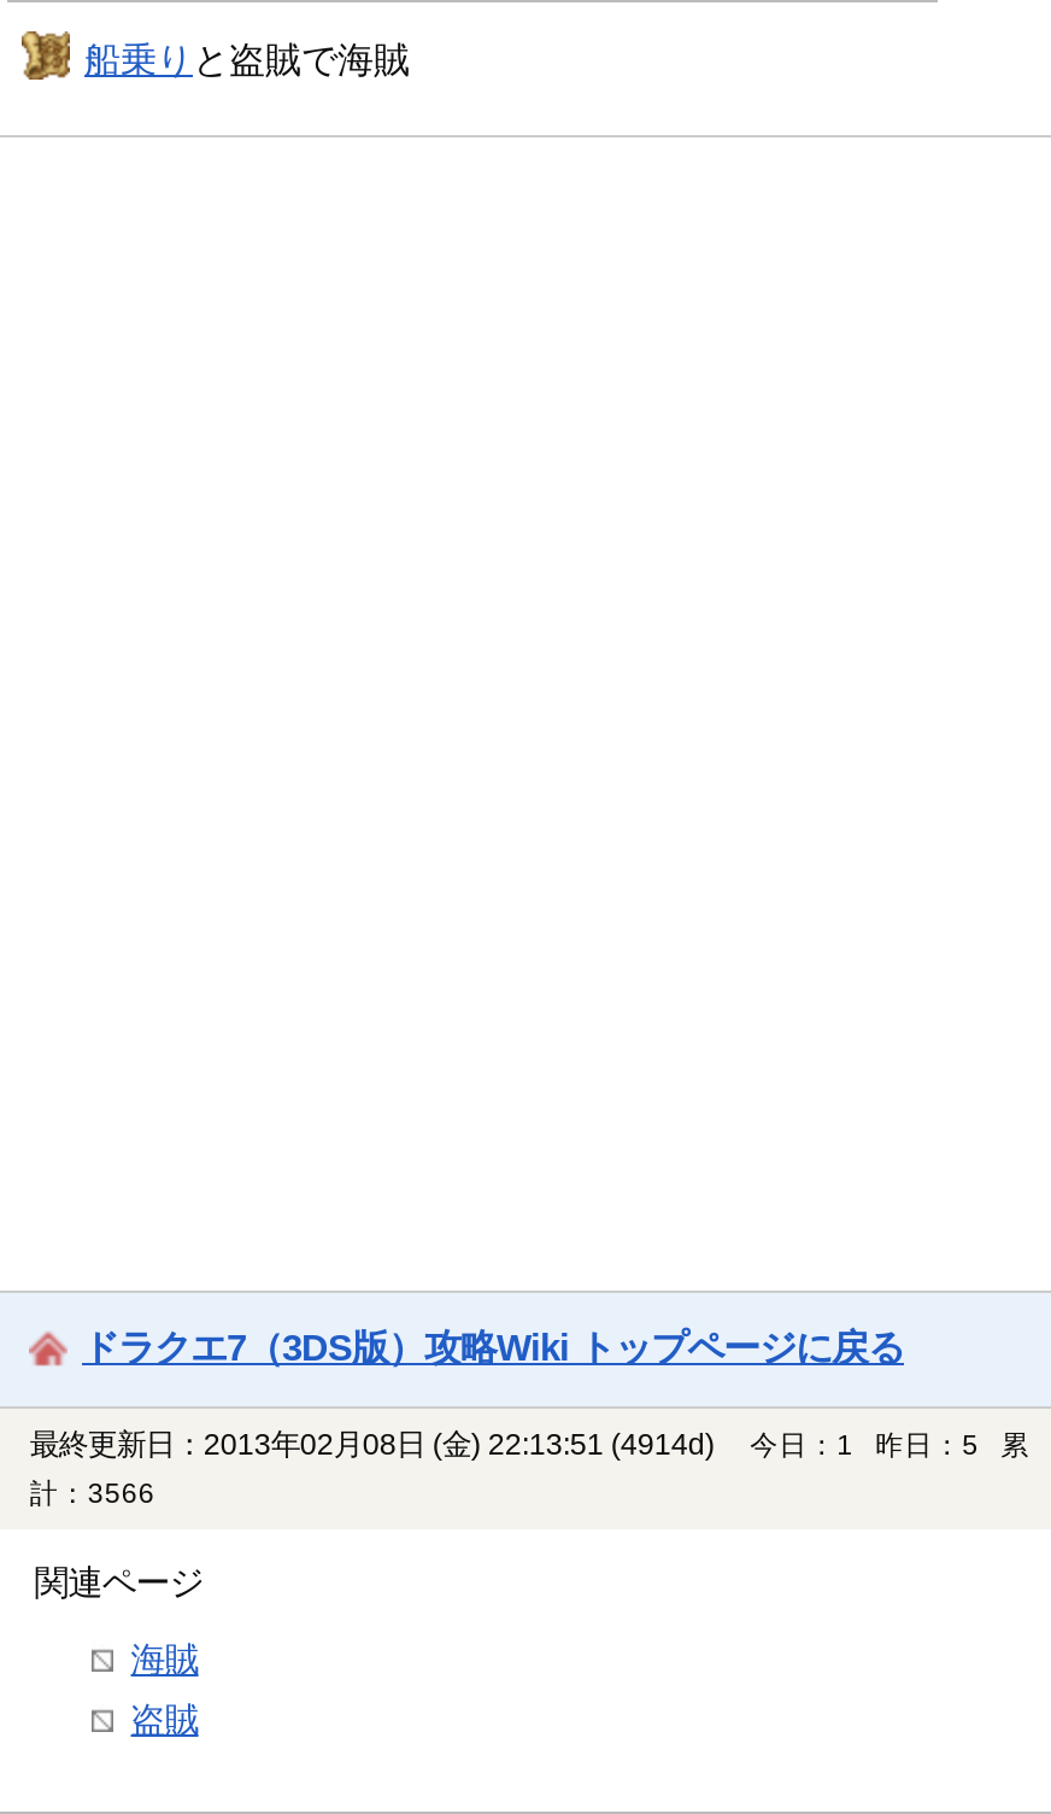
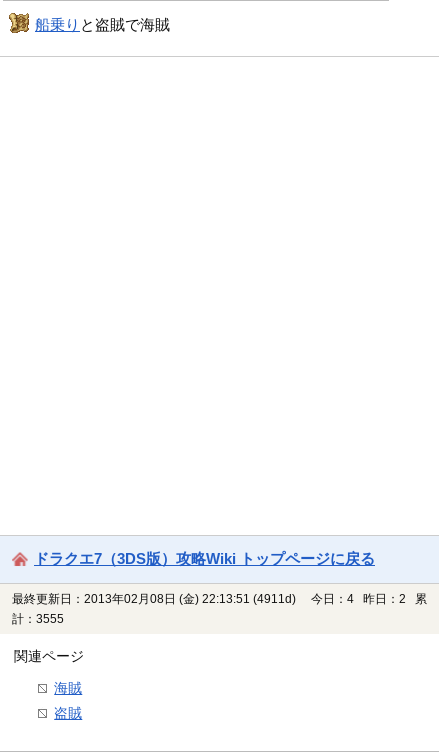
- 最終更新日：2013年02月08日 (金) 22:13:51 (4914d)
+ 最終更新日：2013年02月08日 (金) 22:13:51 (4911d)

- 今日：1 昨日：5 累
+ 今日：4 昨日：2 累

- 計：3566
+ 計：3555
